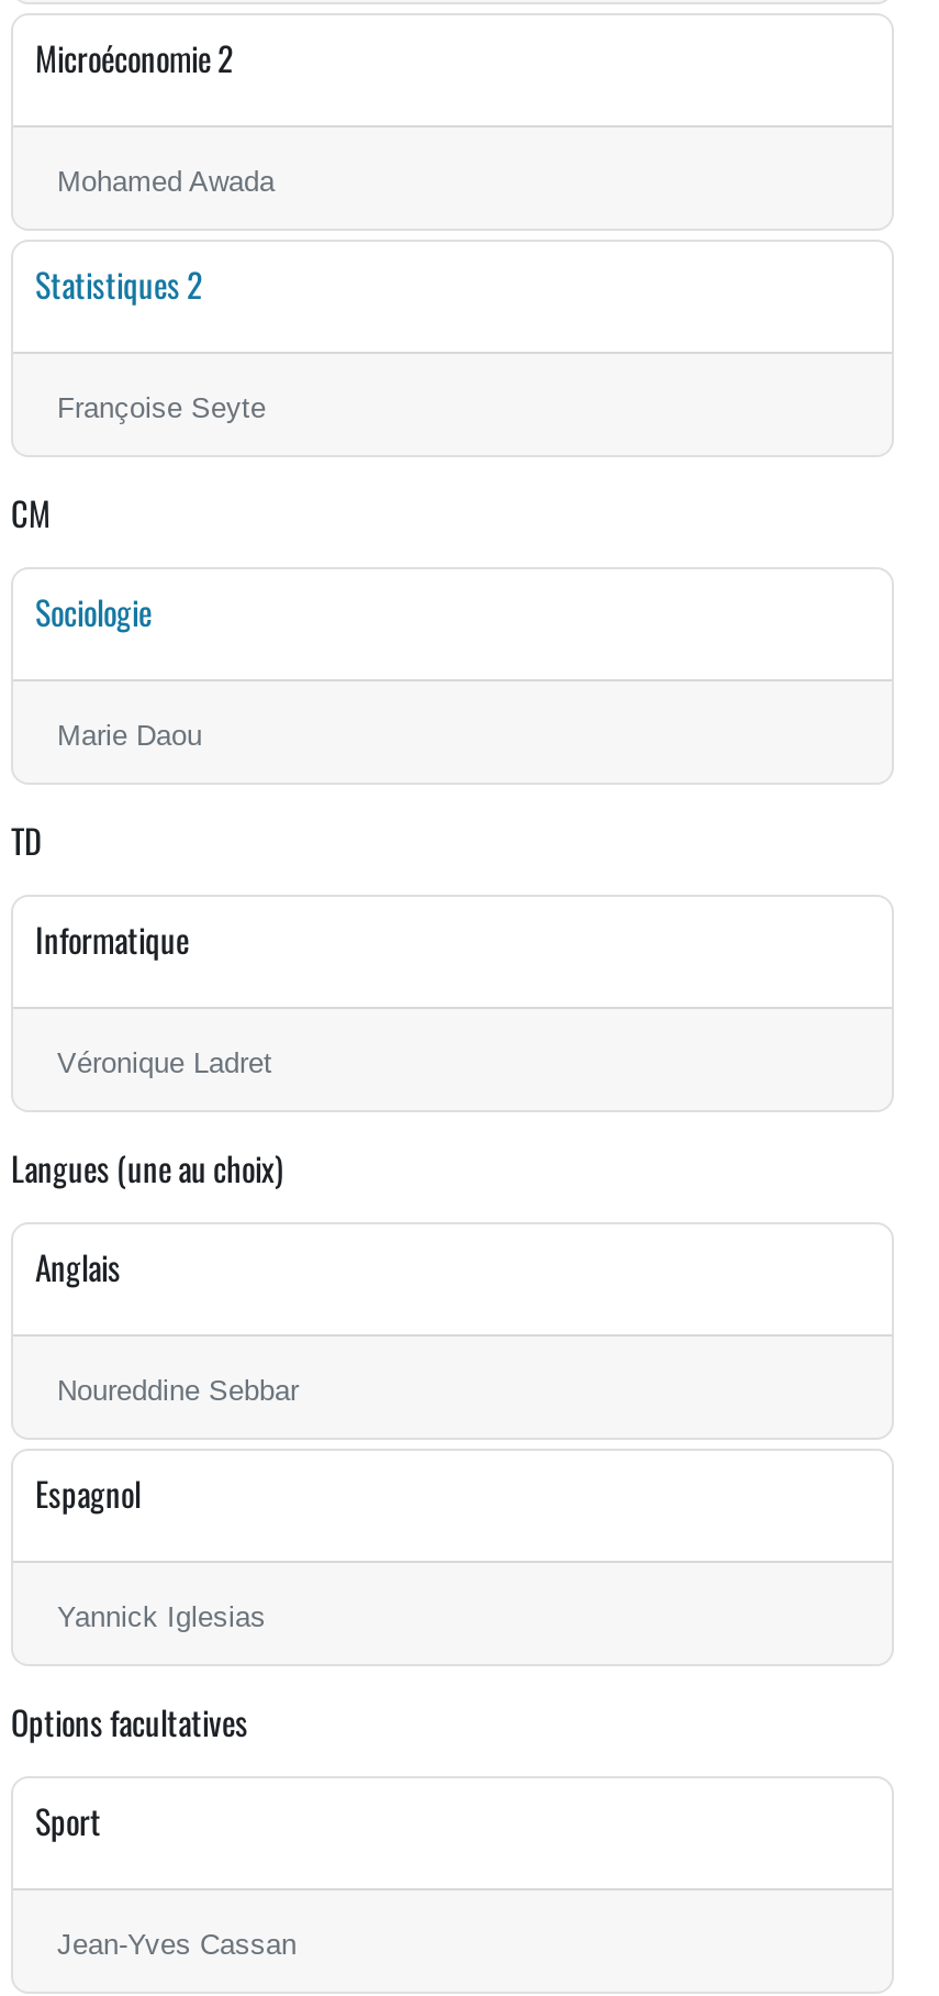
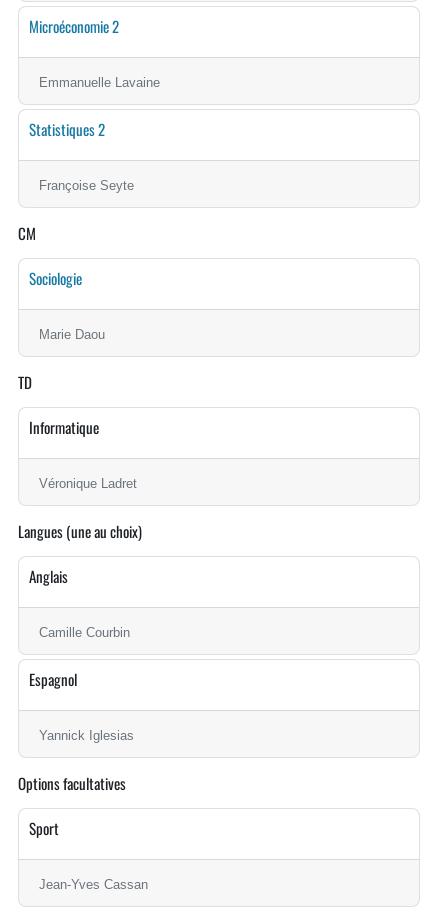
- Mohamed Awada
+ Emmanuelle Lavaine

- Noureddine Sebbar
+ Camille Courbin
